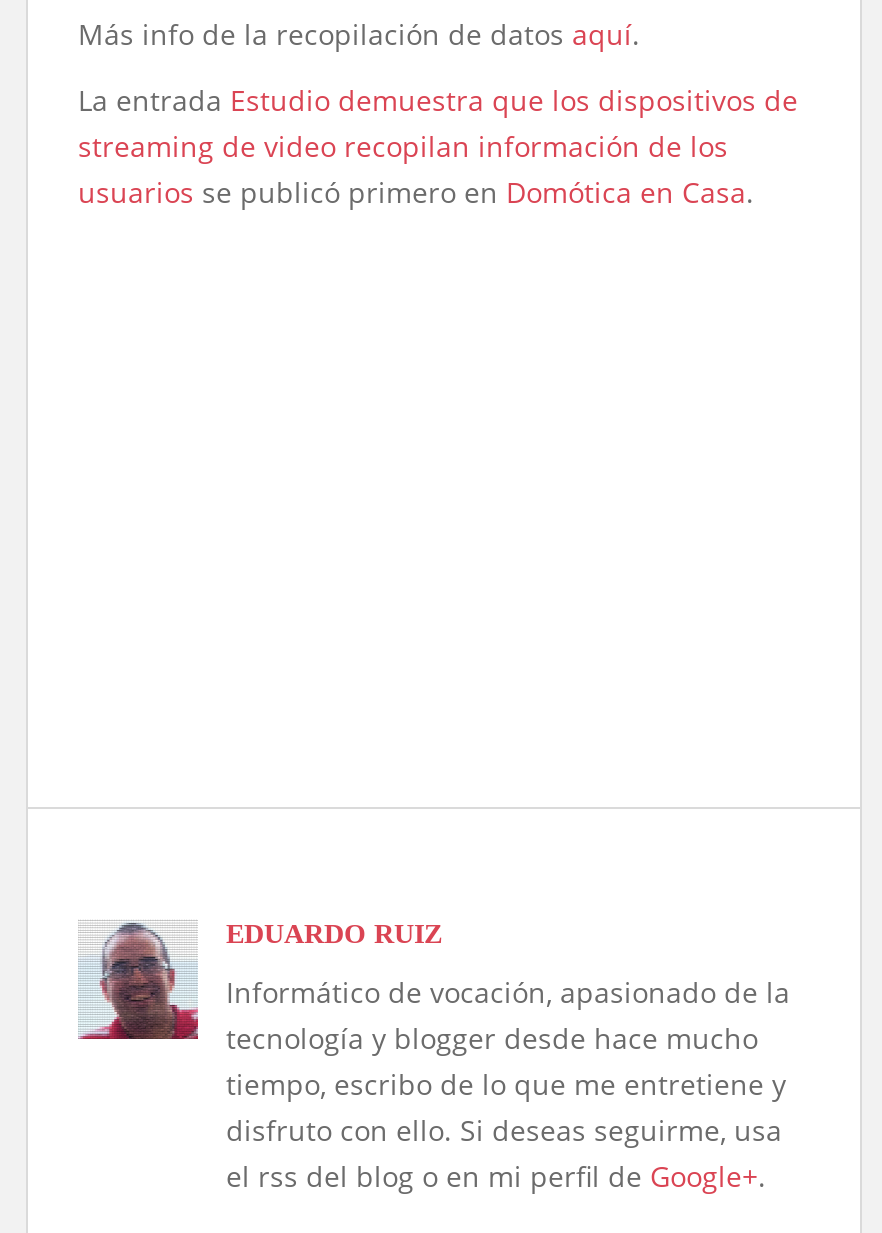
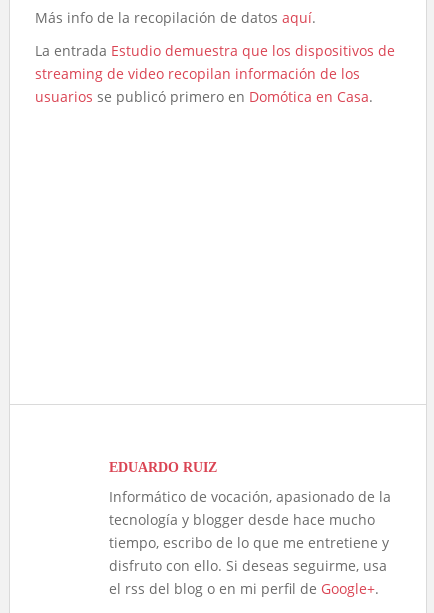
- [image]
